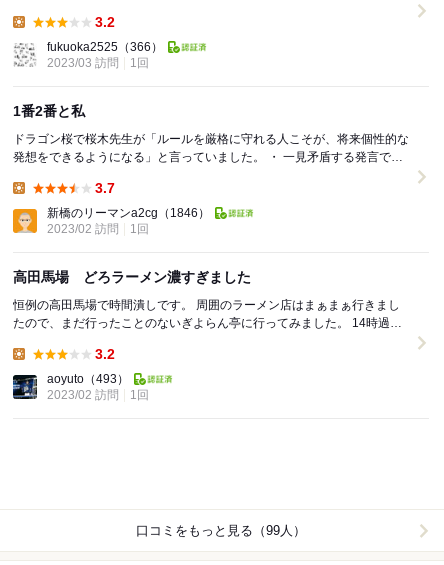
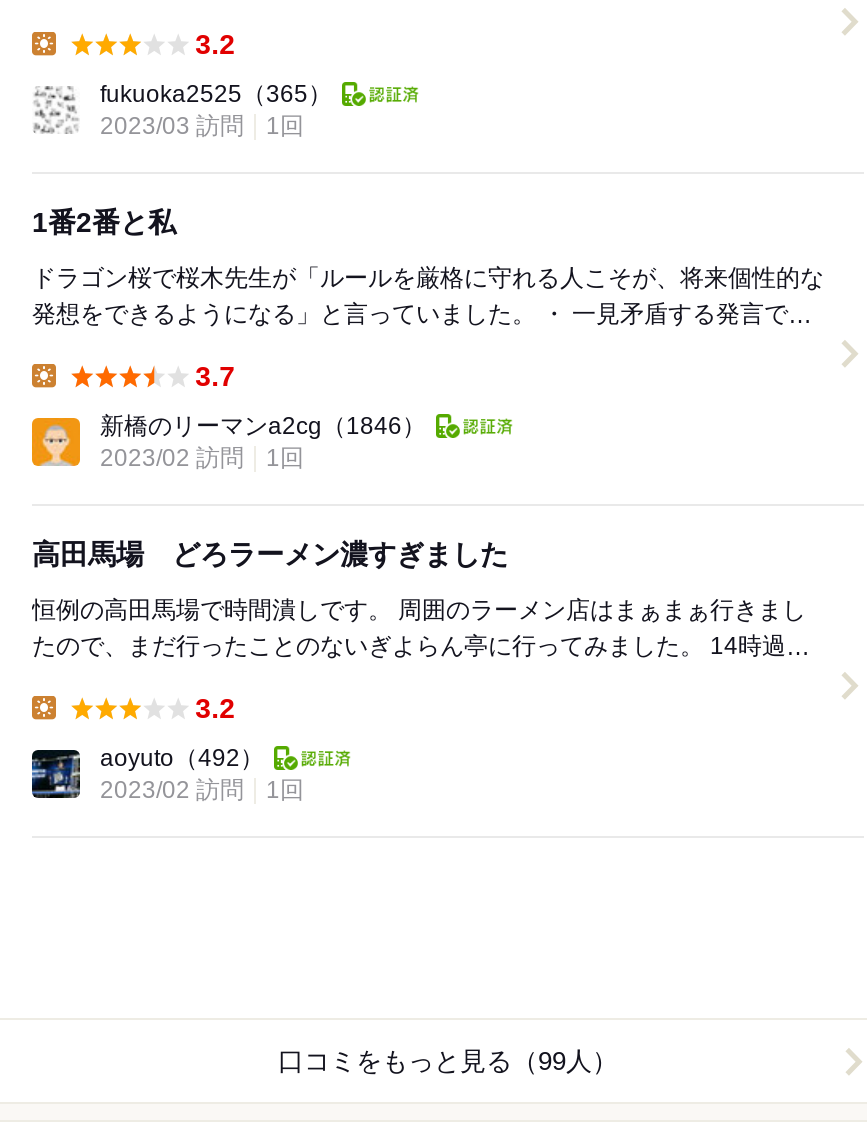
- fukuoka2525（366）
+ fukuoka2525（365）

- aoyuto（493）
+ aoyuto（492）
